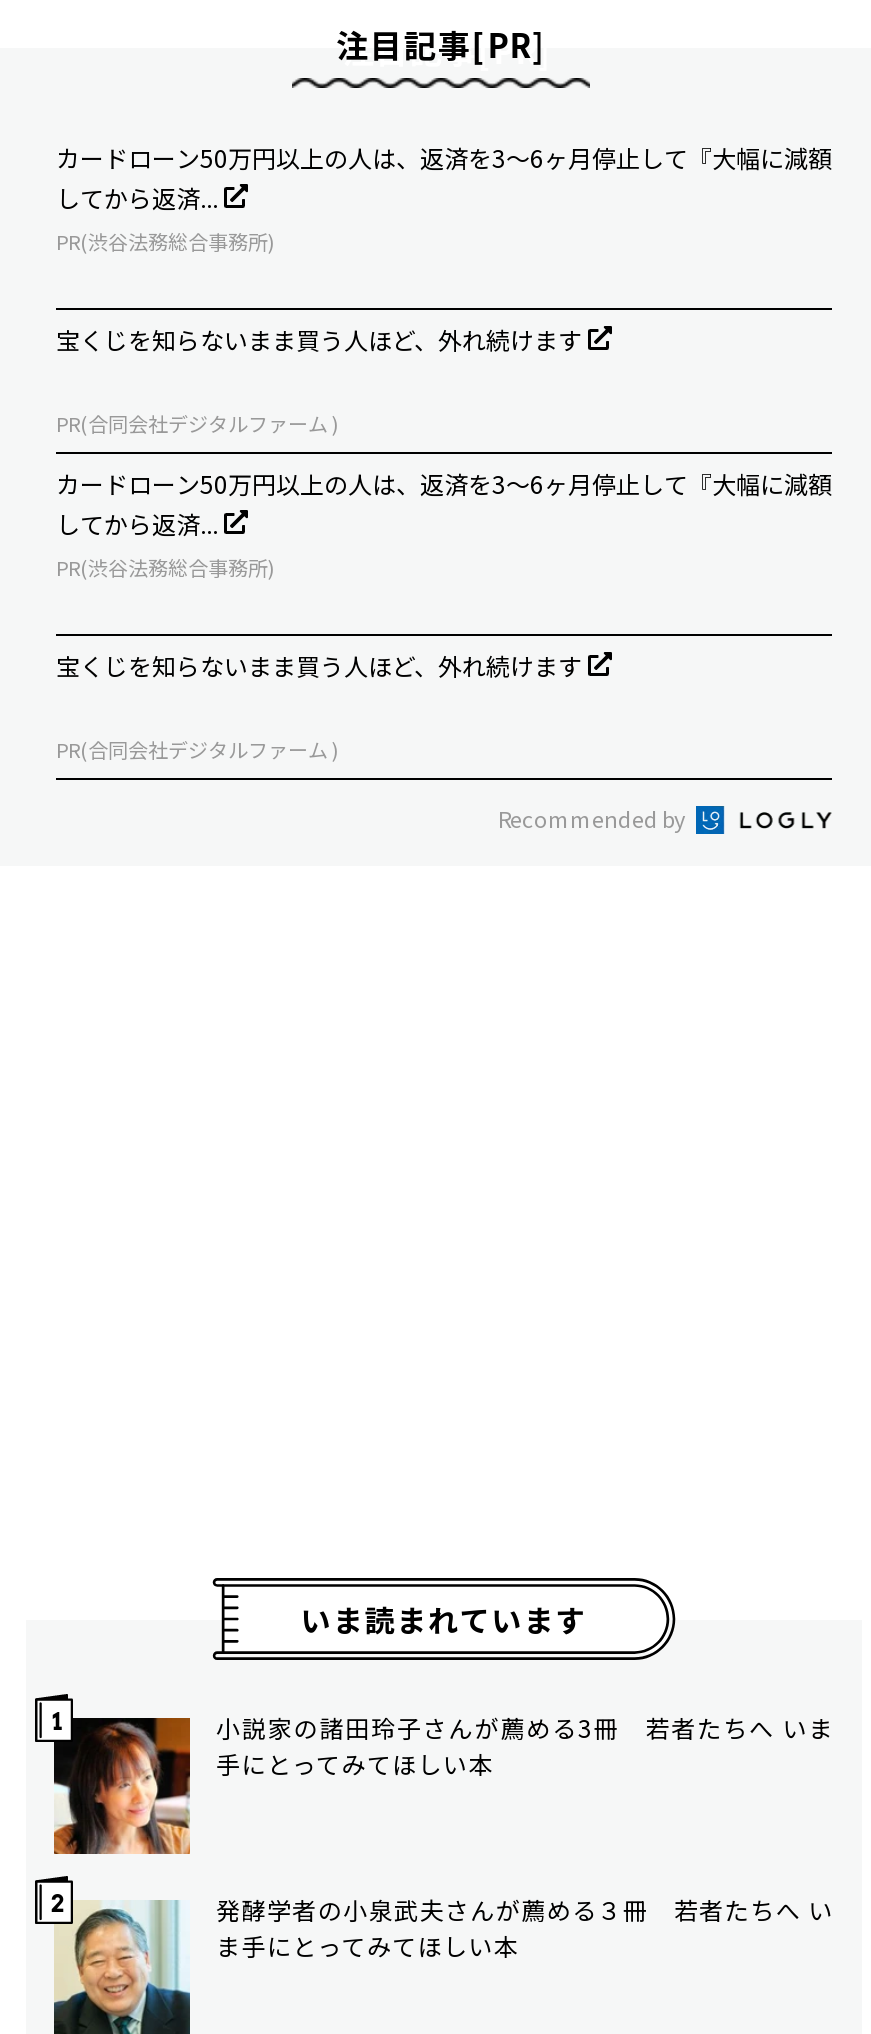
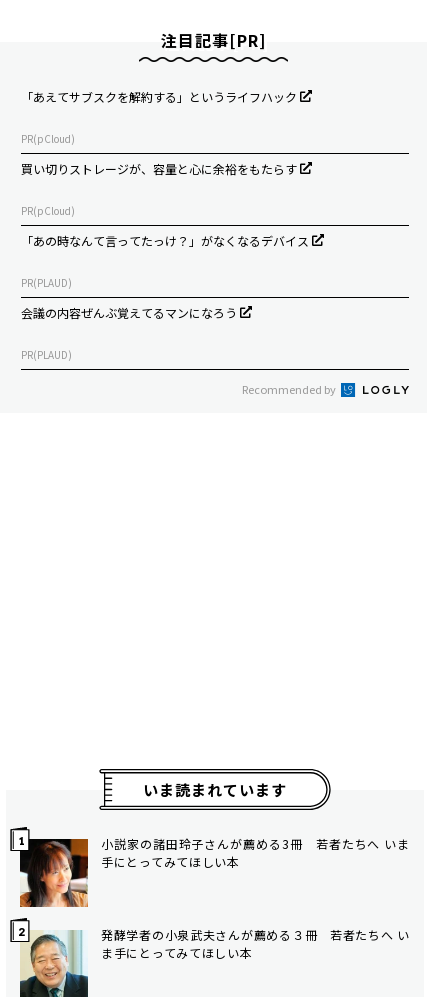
- カードローン50万円以上の人は、返済を3～6ヶ月停止して『大幅に減額
- してから返済...
- PR(渋谷法務総合事務所)
- 宝くじを知らないまま買う人ほど、外れ続けます
- PR(合同会社デジタルファーム )
- カードローン50万円以上の人は、返済を3～6ヶ月停止して『大幅に減額
- してから返済...
- PR(渋谷法務総合事務所)
- 宝くじを知らないまま買う人ほど、外れ続けます
- PR(合同会社デジタルファーム )
+ 「あえてサブスクを解約する」というライフハック
+ PR(pCloud)
+ 買い切りストレージが、容量と心に余裕をもたらす
+ PR(pCloud)
+ 「あの時なんて言ってたっけ？」がなくなるデバイス
+ PR(PLAUD)
+ 会議の内容ぜんぶ覚えてるマンになろう
+ PR(PLAUD)
